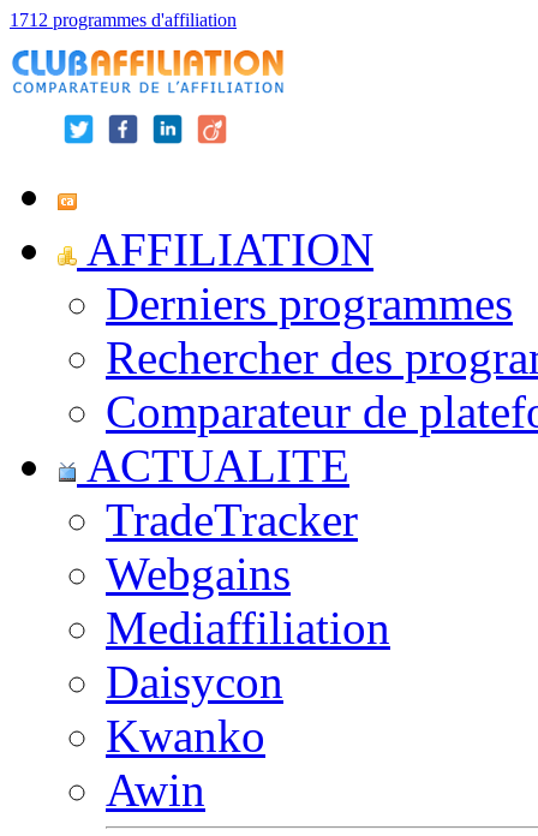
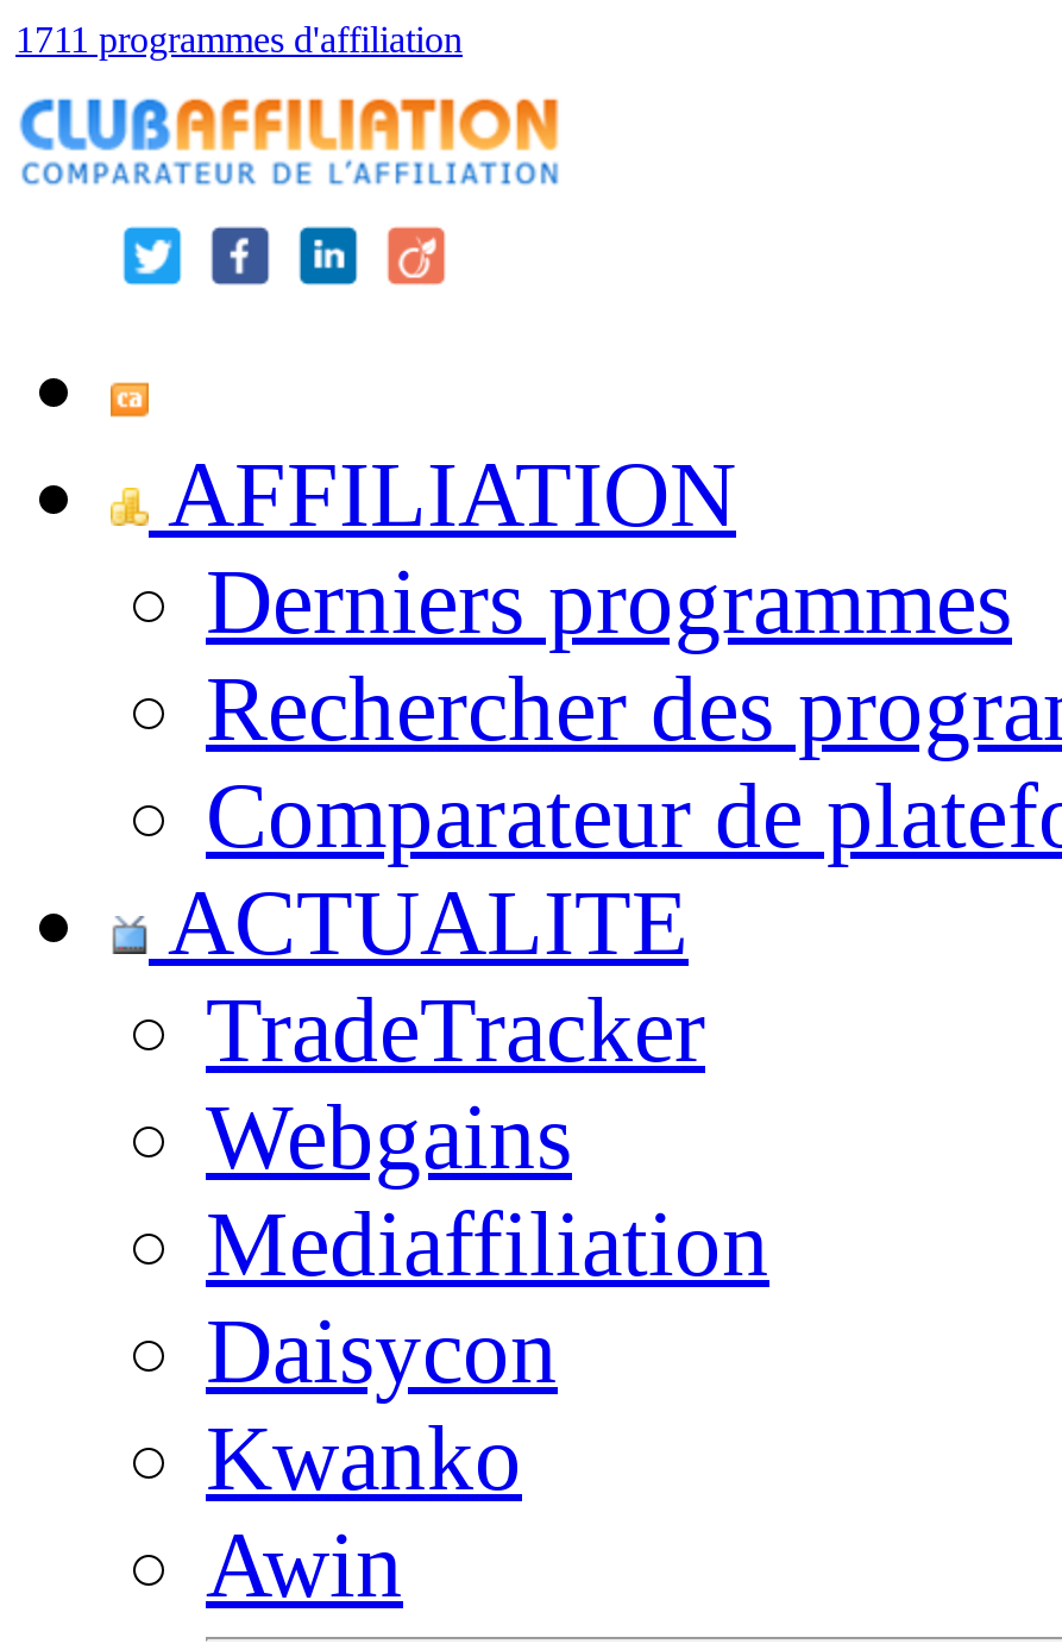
- 1712 programmes d'affiliation
+ 1711 programmes d'affiliation
